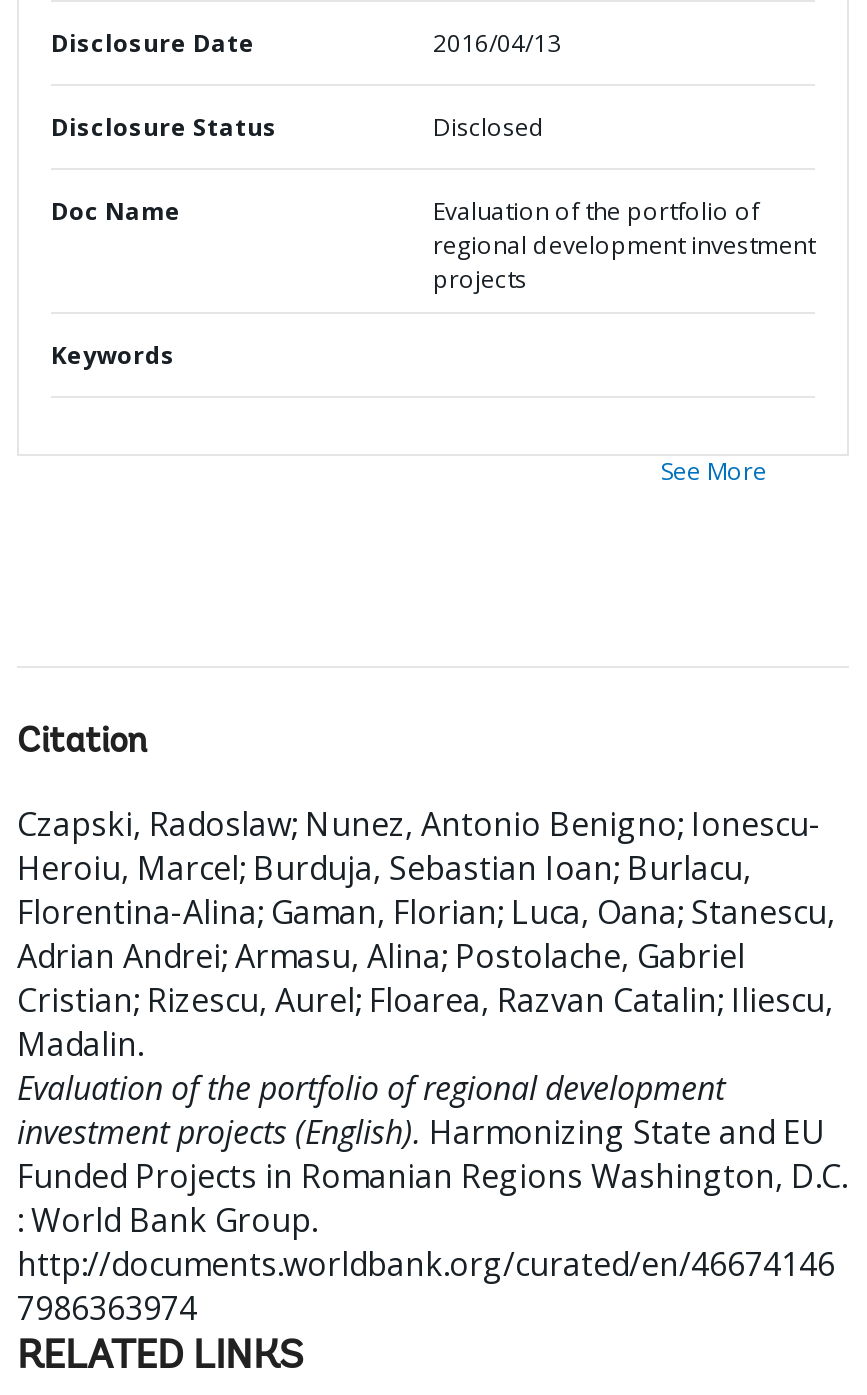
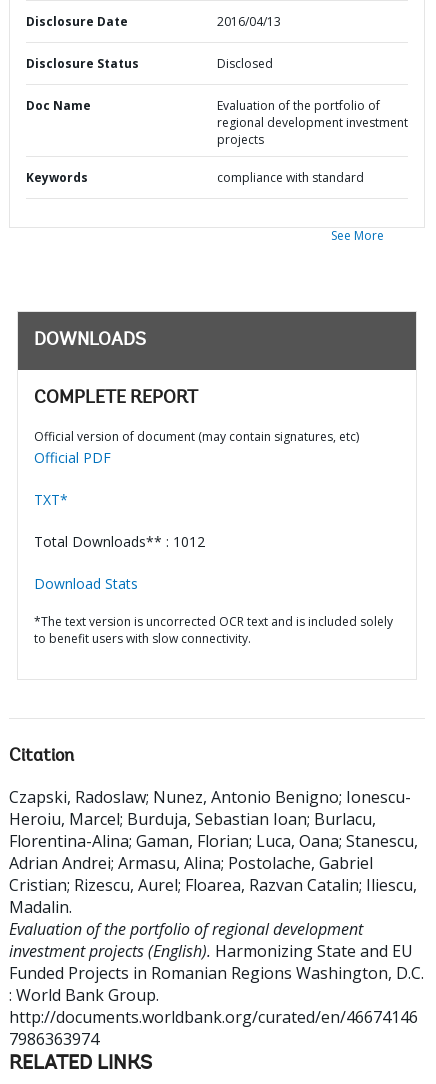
+ compliance with standard

+ DOWNLOADS
+ COMPLETE REPORT
+ Official version of document (may contain signatures, etc)
+ Official PDF
+ TXT*
+ Total Downloads** : 1012
+ Download Stats
+ *The text version is uncorrected OCR text and is included solely
+ to benefit users with slow connectivity.
